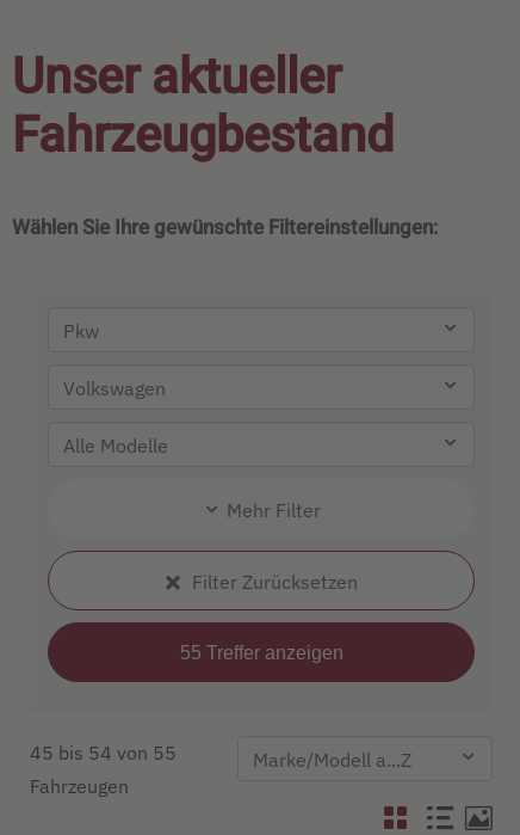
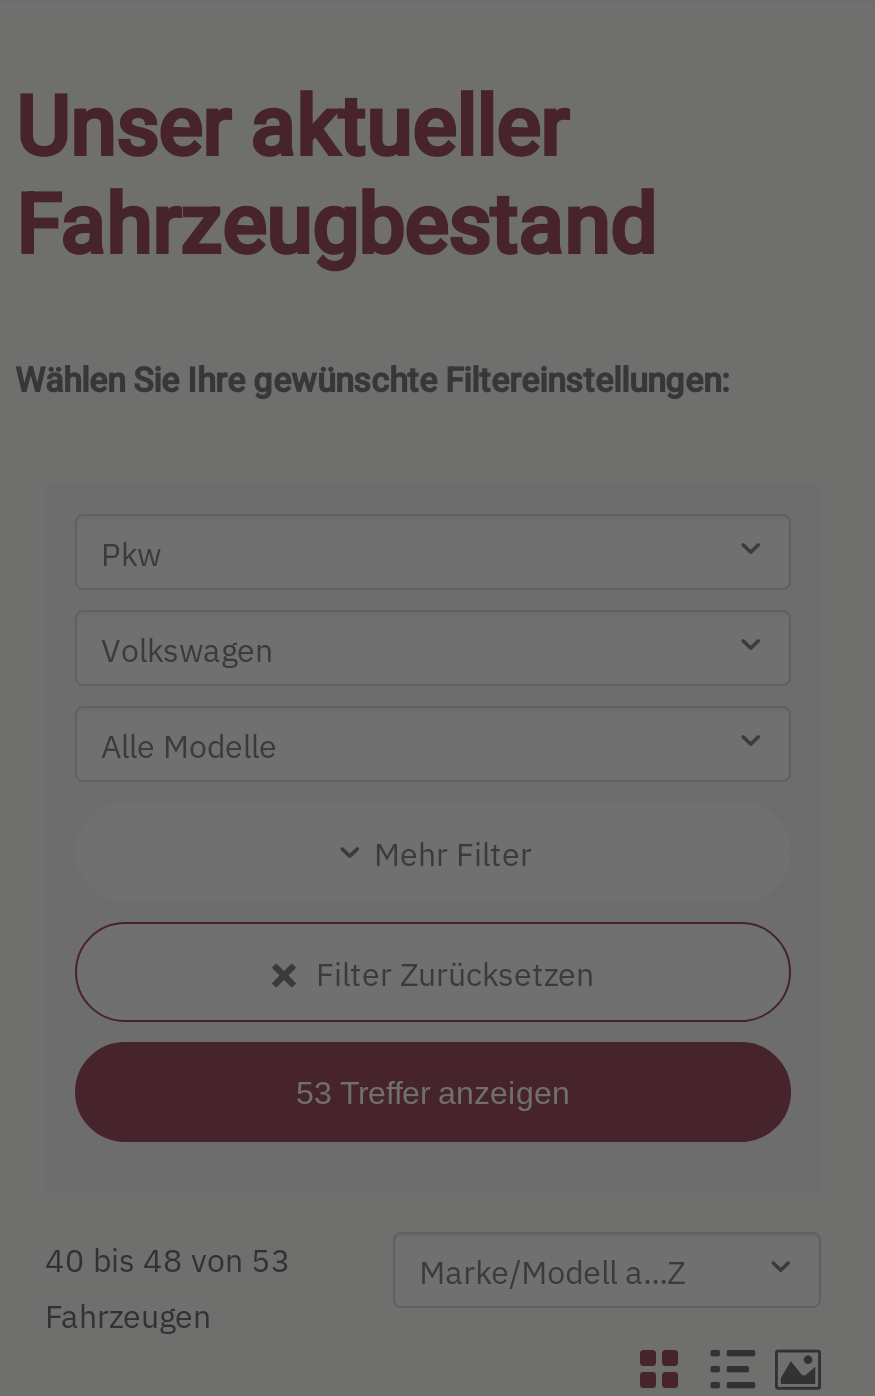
- 45 bis 54 von 55
+ 40 bis 48 von 53
